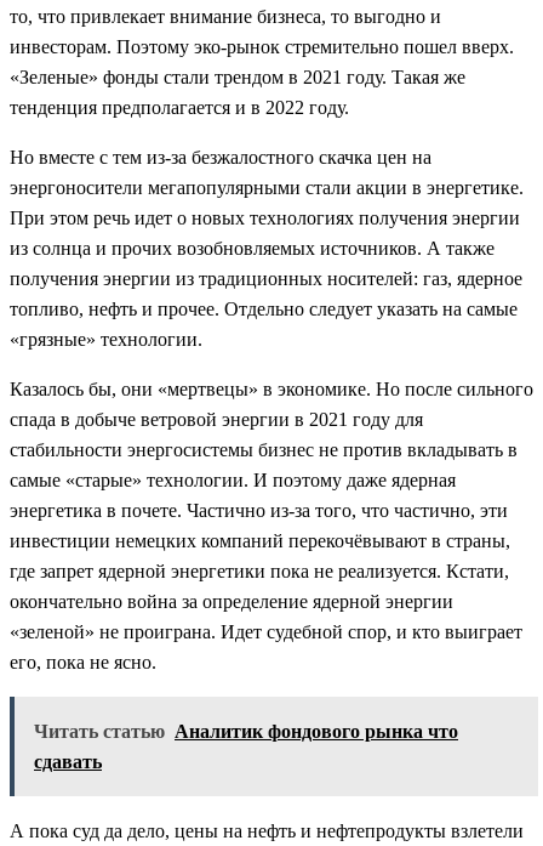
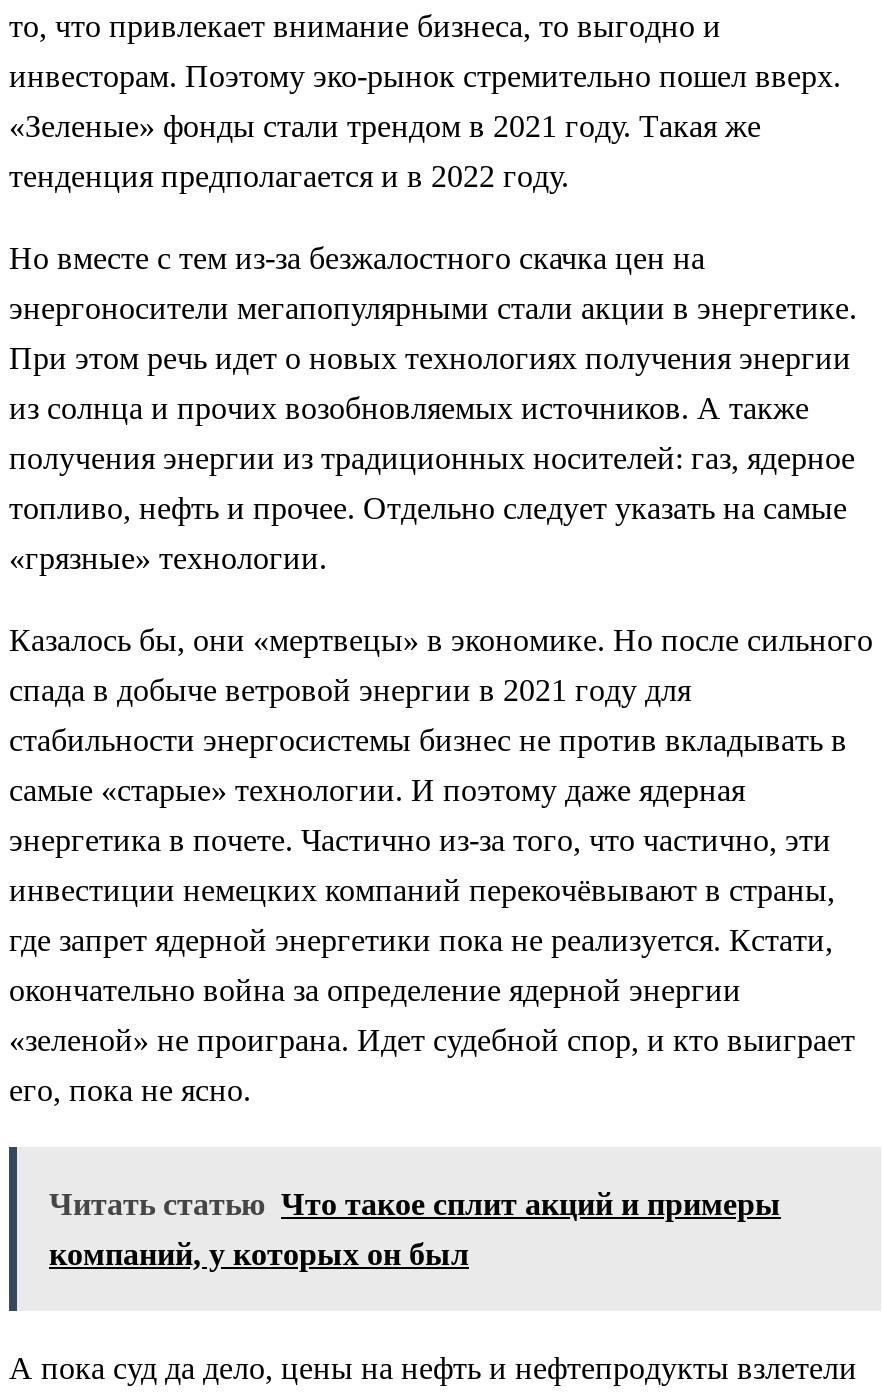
- Читать статью Аналитик фондового рынка что
+ Читать статью Что такое сплит акций и примеры

- сдавать
+ компаний, у которых он был
